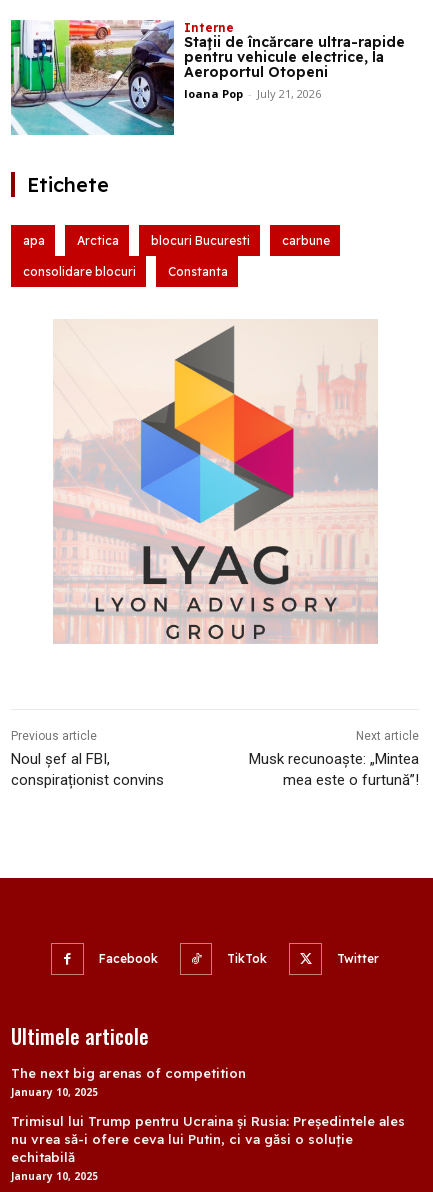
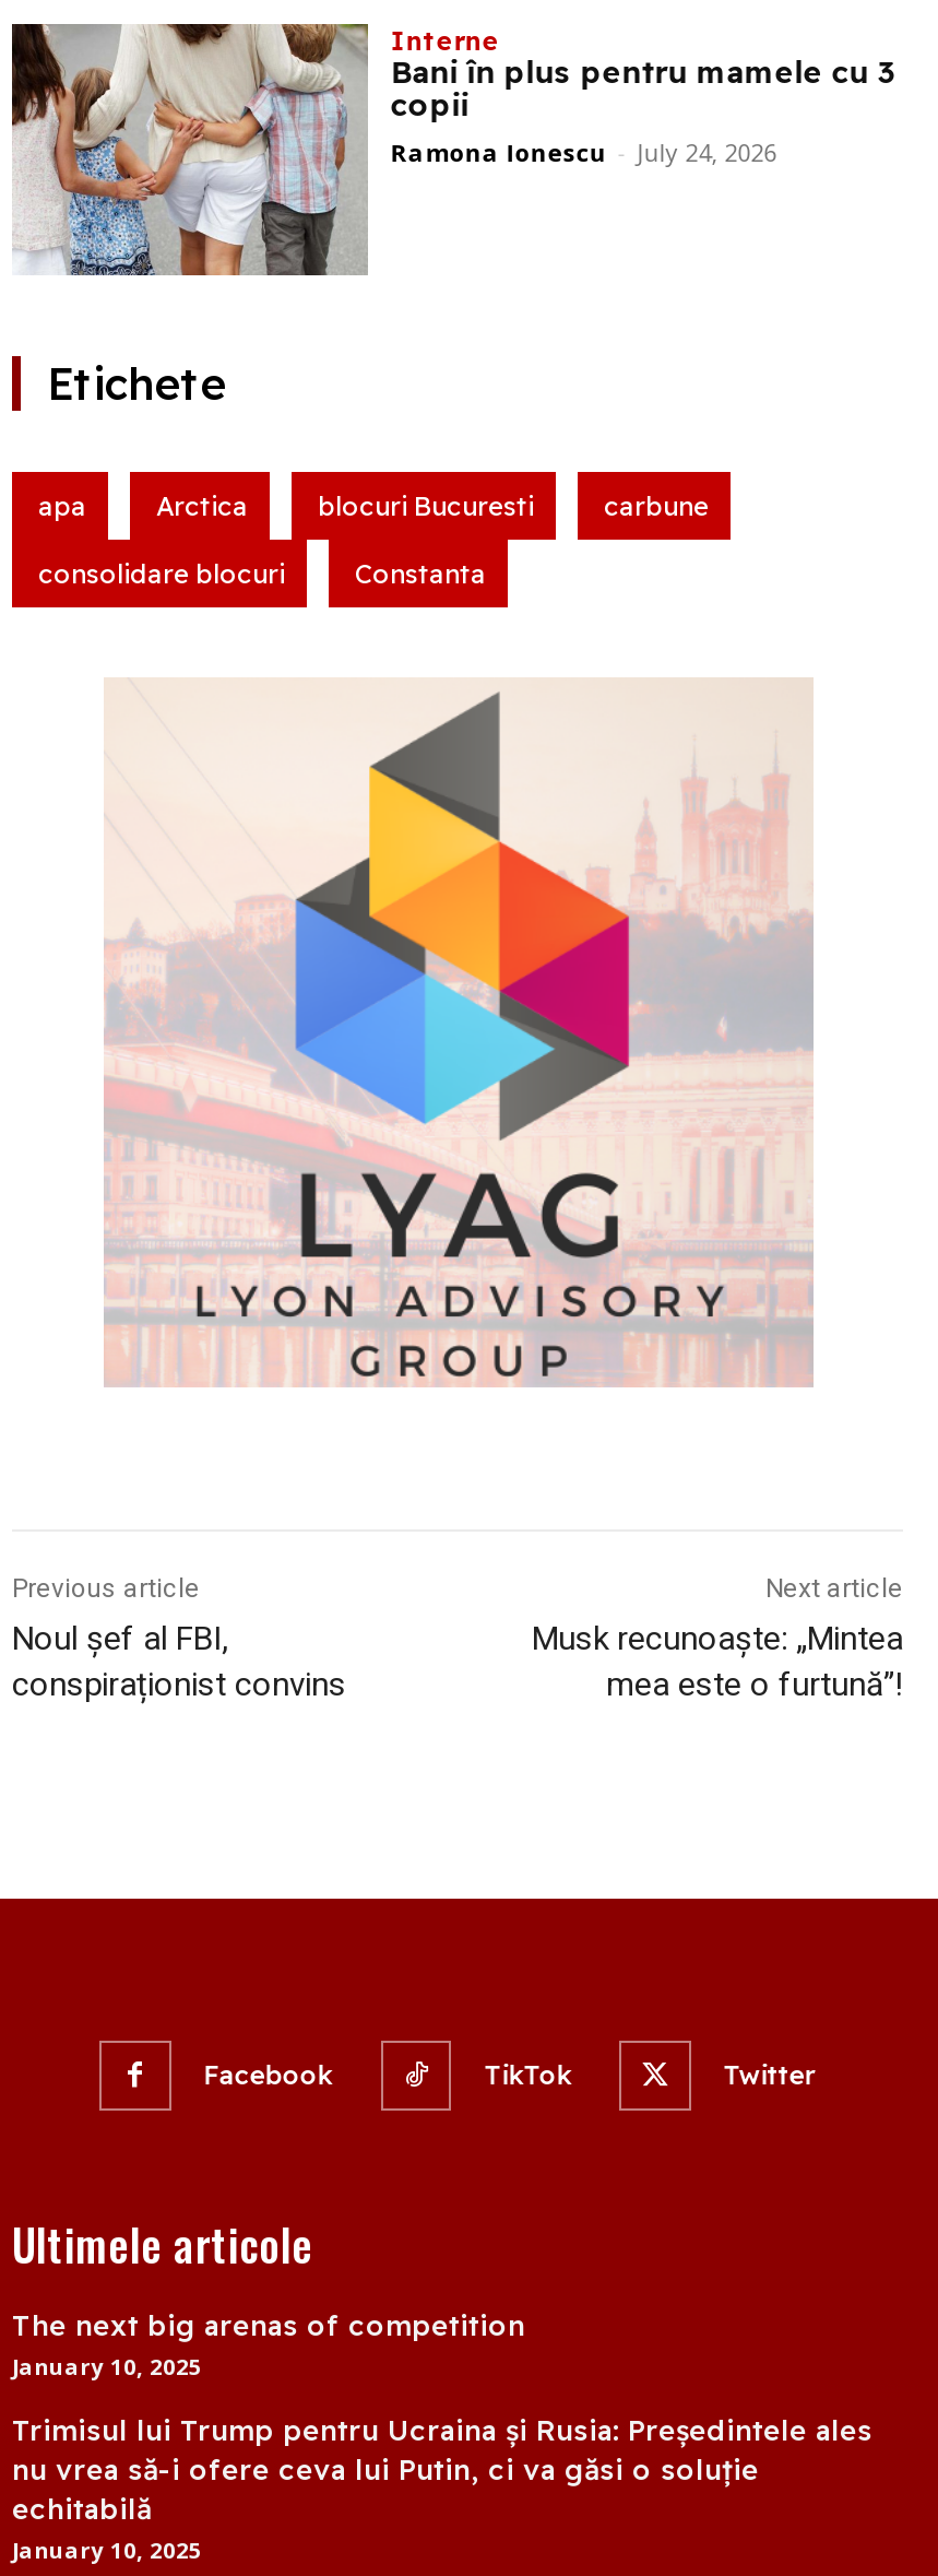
- [image]
- Staţii de încărcare ultra-rapide
- pentru vehicule electrice, la
- Aeroportul Otopeni
- Ioana Pop - July 21, 2026
+ [image]
+ Bani în plus pentru mamele cu 3
+ copii
+ Ramona Ionescu - July 24, 2026
